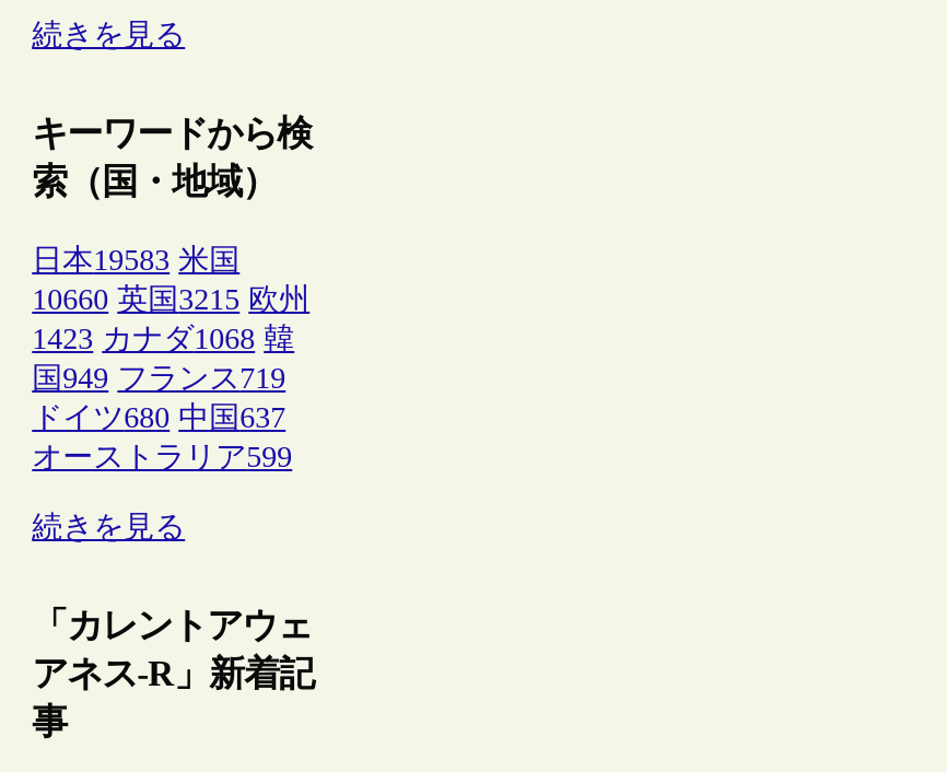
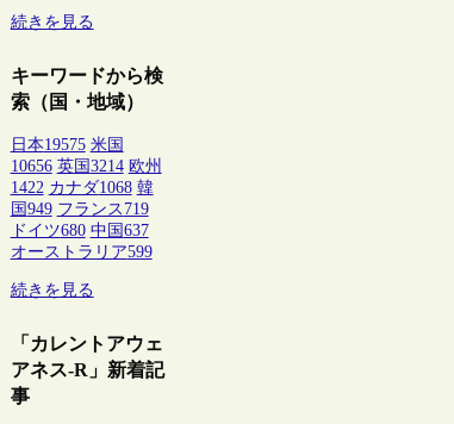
- 日本19583 米国
+ 日本19575 米国

- 10660 英国3215 欧州
+ 10656 英国3214 欧州

- 1423 カナダ1068 韓
+ 1422 カナダ1068 韓
